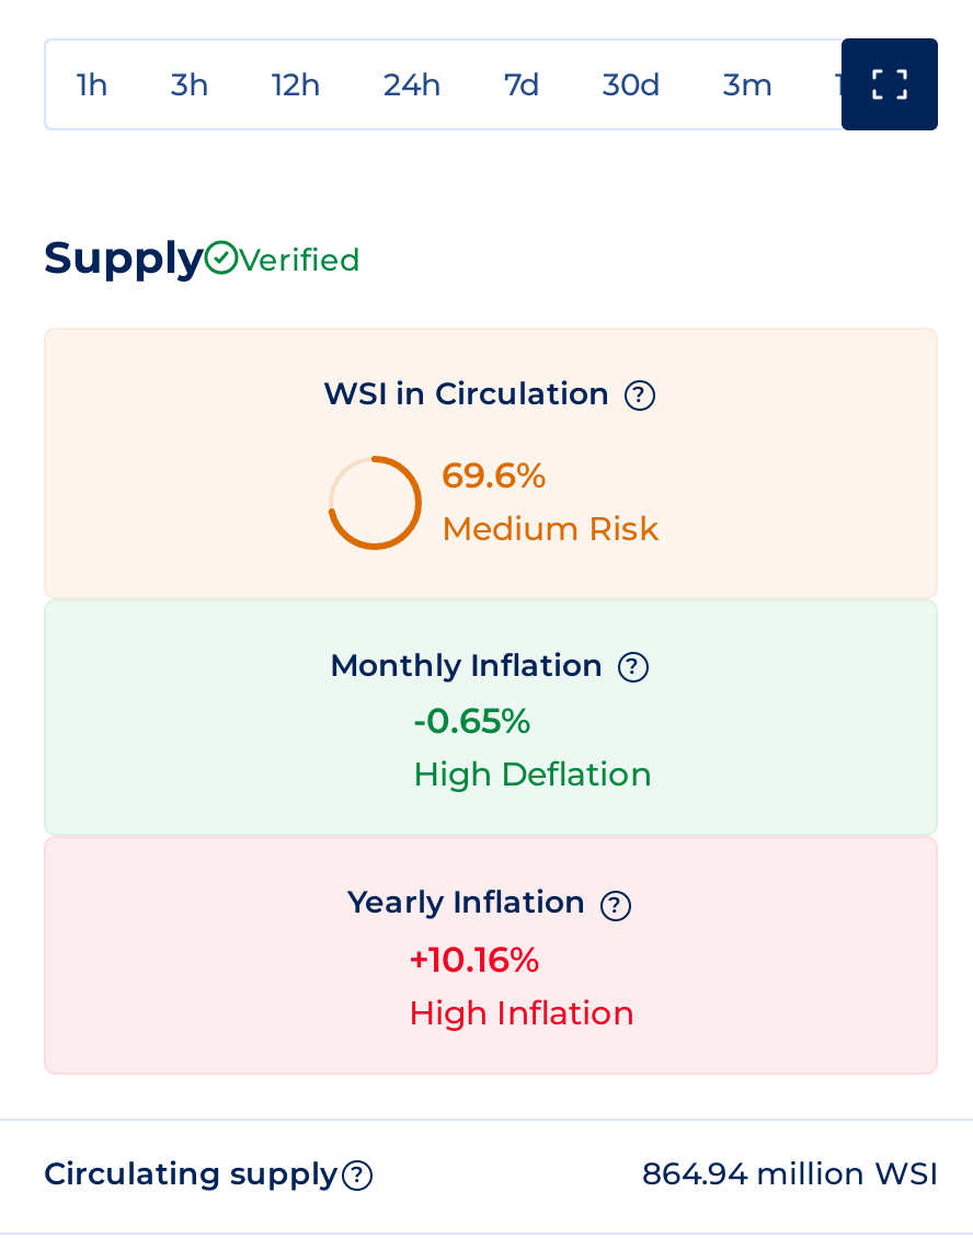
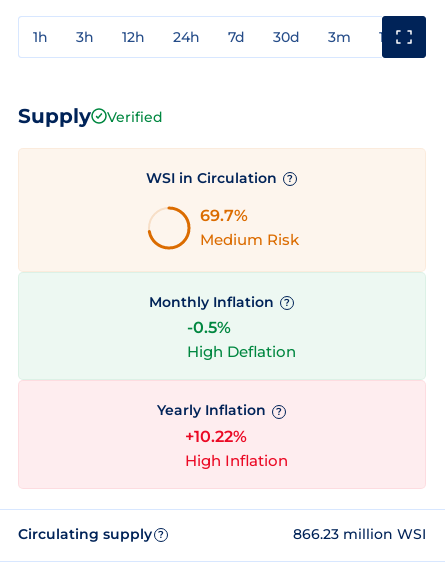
- 69.6%
+ 69.7%

- -0.65%
+ -0.5%

- +10.16%
+ +10.22%

- 864.94 million WSI
+ 866.23 million WSI
